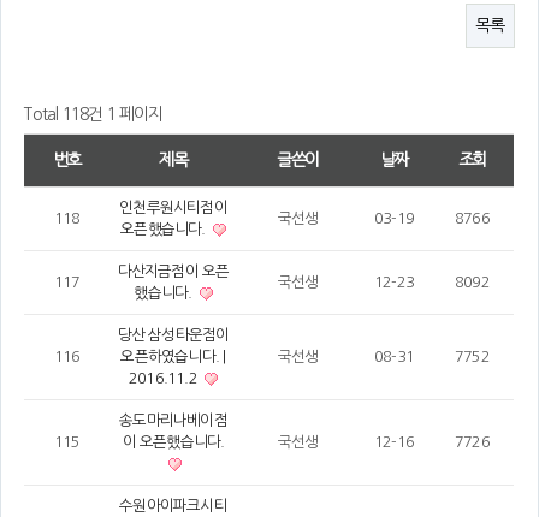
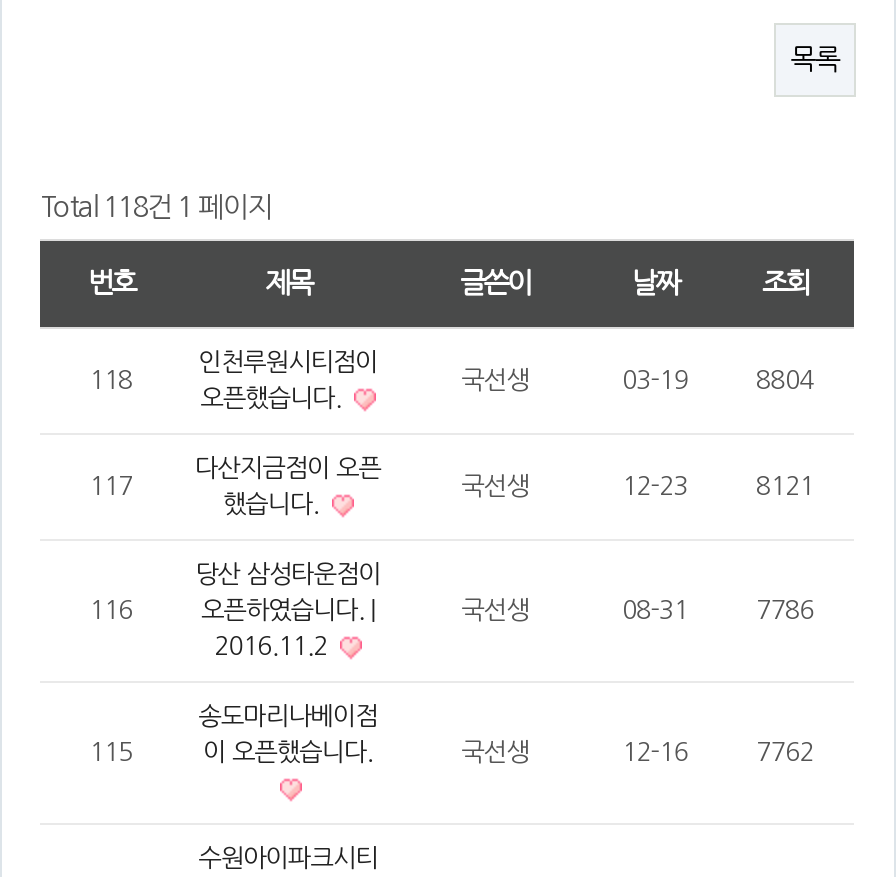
- 8766
+ 8804

- 8092
+ 8121

- 7752
+ 7786

- 7726
+ 7762
